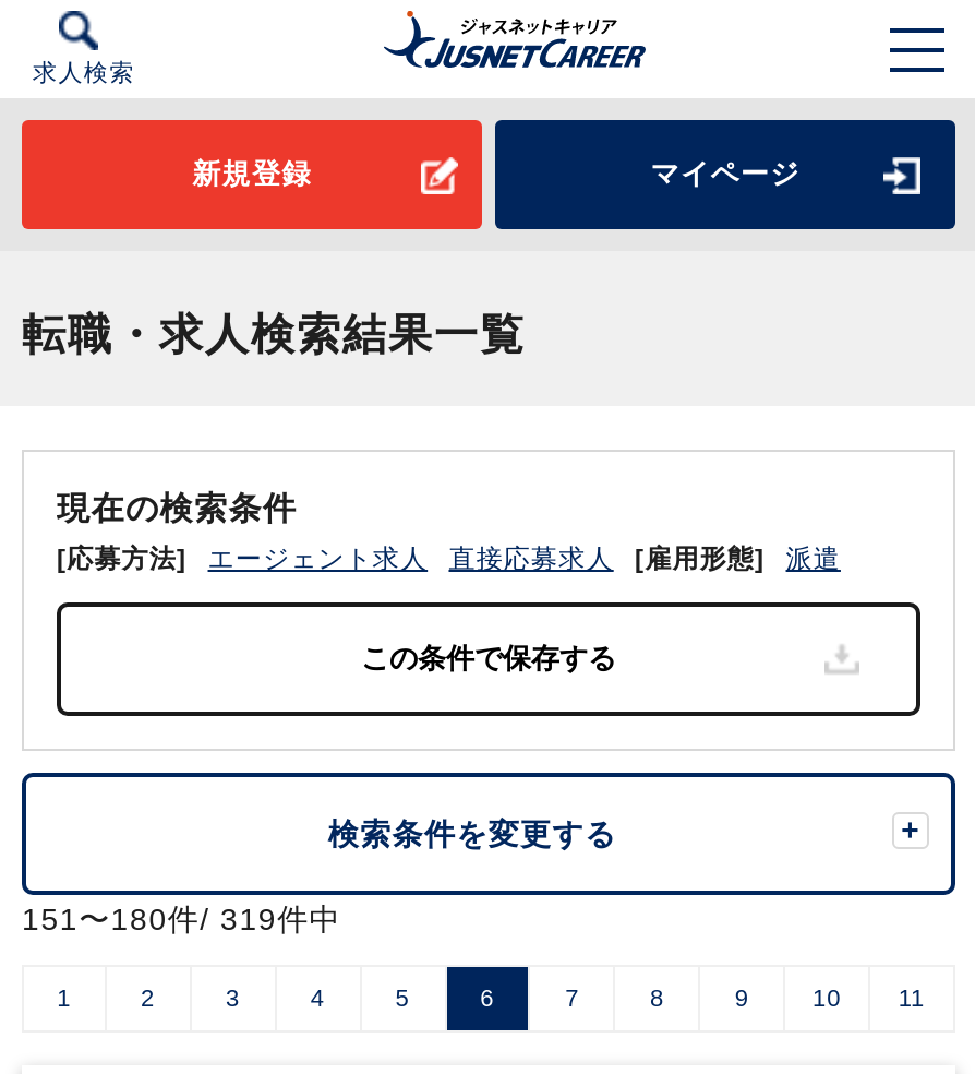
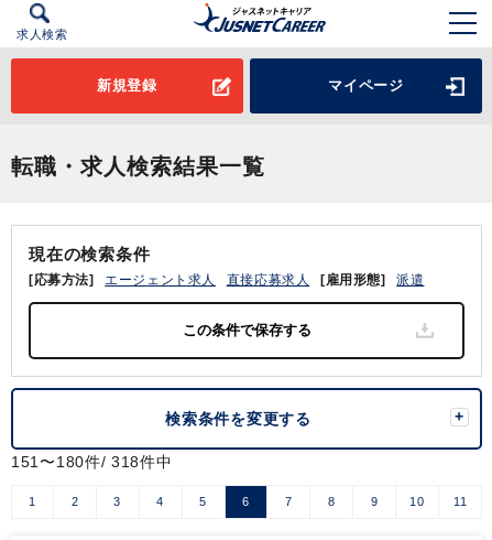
- 151〜180件/ 319件中
+ 151〜180件/ 318件中
